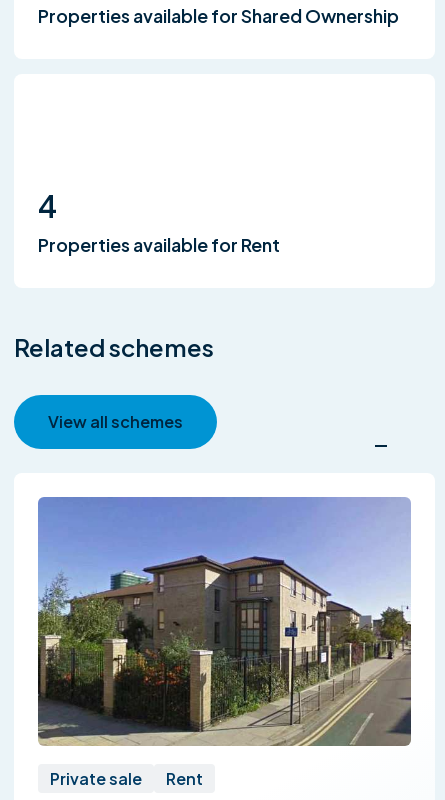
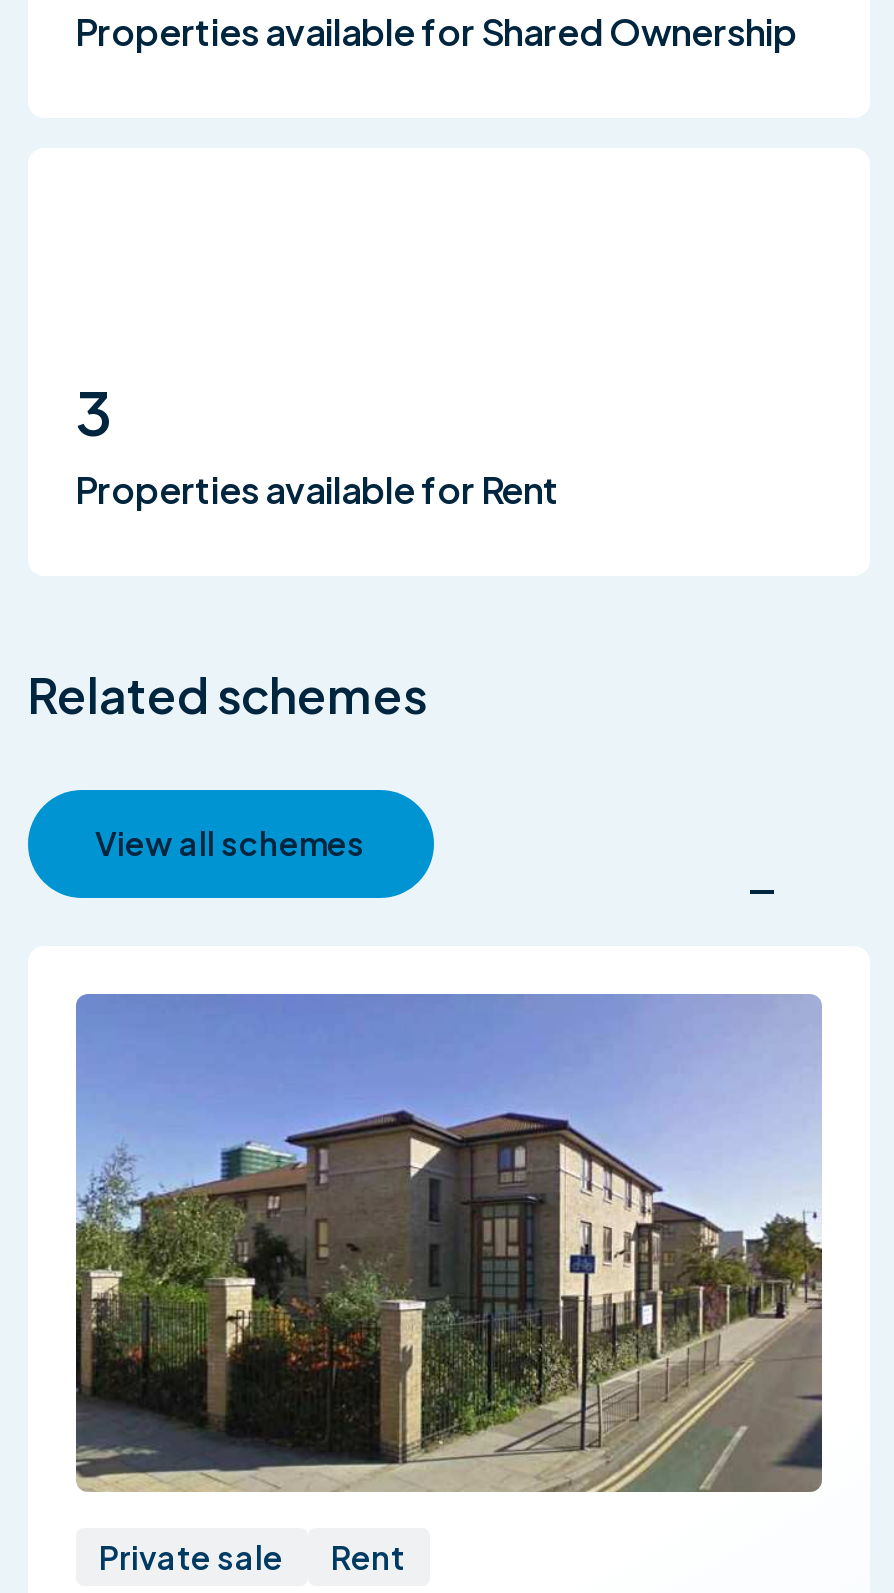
- 4
+ 3
